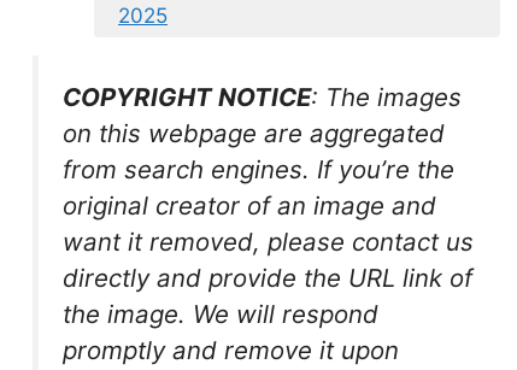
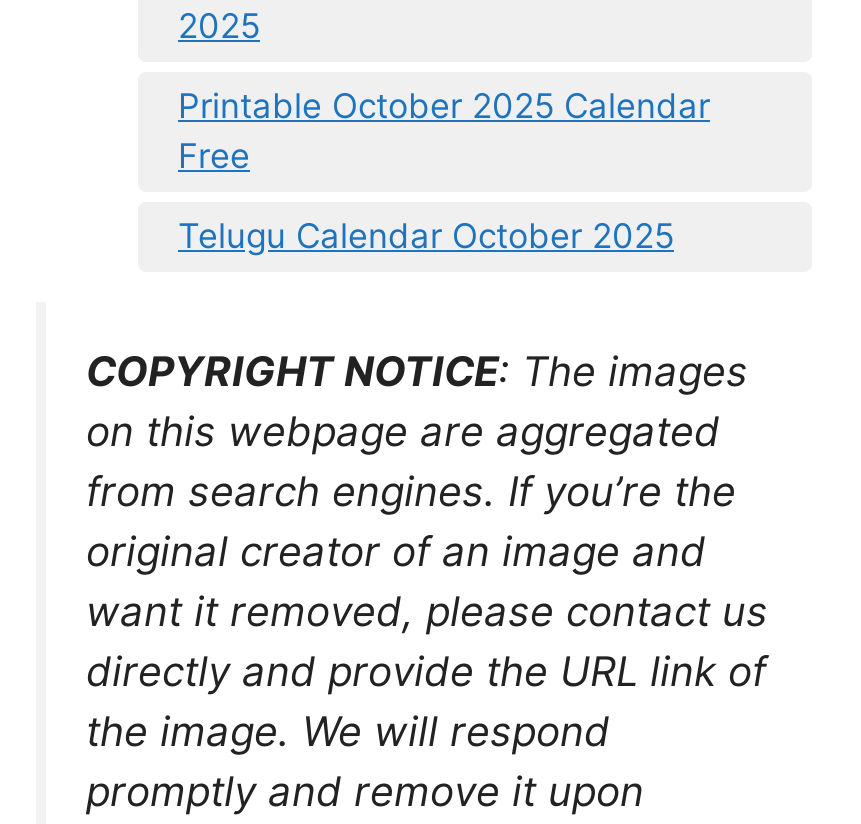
+ Printable October 2025 Calendar
+ Free
+ Telugu Calendar October 2025
